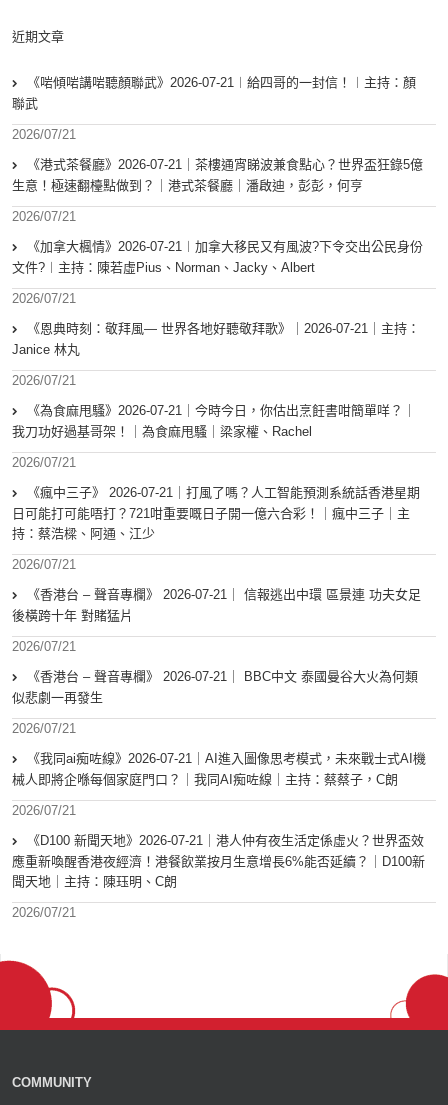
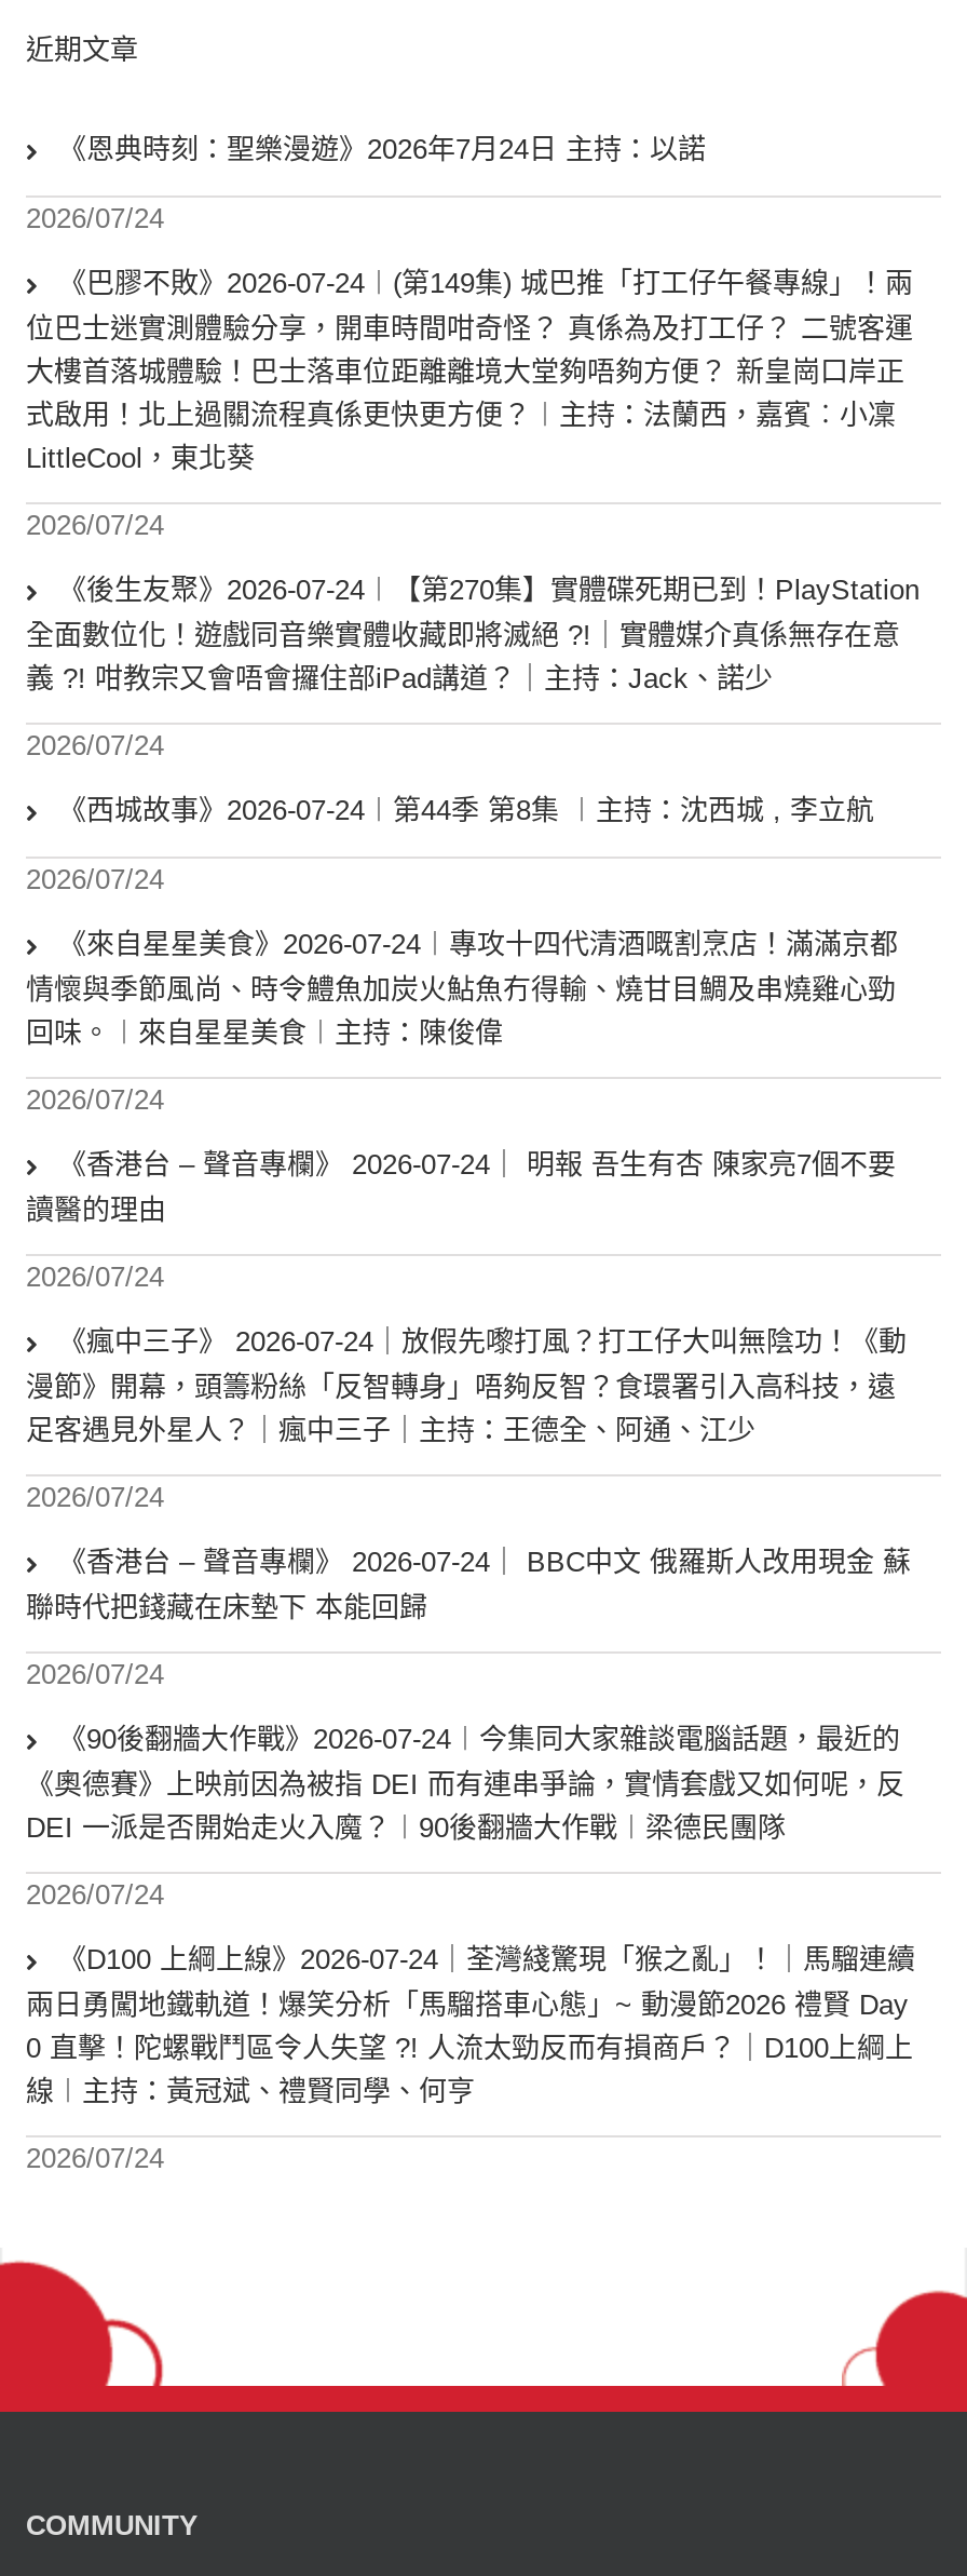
- 《啱傾啱講啱聽顏聯武》2026-07-21︱給四哥的一封信！︱主持：顏
- 聯武
+ 《恩典時刻：聖樂漫遊》2026年7月24日 主持：以諾

- 2026/07/21
+ 2026/07/24

- 《港式茶餐廳》2026-07-21｜茶樓通宵睇波兼食點心？世界盃狂錄5億
- 生意！極速翻檯點做到？｜港式茶餐廳｜潘啟迪，彭彭，何亨
+ 《巴膠不敗》2026-07-24︱(第149集) 城巴推「打工仔午餐專線」！兩
+ 位巴士迷實測體驗分享，開車時間咁奇怪？ 真係為及打工仔？ 二號客運
+ 大樓首落城體驗！巴士落車位距離離境大堂夠唔夠方便？ 新皇崗口岸正
+ 式啟用！北上過關流程真係更快更方便？︱主持：法蘭西，嘉賓︰小凜
+ LittleCool，東北葵

- 2026/07/21
+ 2026/07/24

- 《加拿大楓情》2026-07-21︱加拿大移民又有風波?下令交出公民身份
- 文件?︱主持：陳若虛Pius、Norman、Jacky、Albert
+ 《後生友聚》2026-07-24︱【第270集】實體碟死期已到！PlayStation
+ 全面數位化！遊戲同音樂實體收藏即將滅絕 ?!｜實體媒介真係無存在意
+ 義 ?! 咁教宗又會唔會攞住部iPad講道？｜主持：Jack、諾少

- 2026/07/21
+ 2026/07/24

- 《恩典時刻：敬拜風— 世界各地好聽敬拜歌》｜2026-07-21｜主持：
- Janice 林丸
+ 《西城故事》2026-07-24︱第44季 第8集 ︱主持：沈西城 , 李立航

- 2026/07/21
+ 2026/07/24

- 《為食麻甩騷》2026-07-21｜今時今日，你估出烹飪書咁簡單咩？｜
- 我刀功好過基哥架！｜為食麻甩騷｜梁家權、Rachel
+ 《來自星星美食》2026-07-24︱專攻十四代清酒嘅割烹店！滿滿京都
+ 情懷與季節風尚、時令鱧魚加炭火鮎魚冇得輸、燒甘目鯛及串燒雞心勁
+ 回味。︱來自星星美食︱主持：陳俊偉

- 2026/07/21
+ 2026/07/24

- 《瘋中三子》 2026-07-21｜打風了嗎？人工智能預測系統話香港星期
- 日可能打可能唔打？721咁重要嘅日子開一億六合彩！｜瘋中三子｜主
- 持：蔡浩樑、阿通、江少
+ 《香港台 – 聲音專欄》 2026-07-24｜ 明報 吾生有杏 陳家亮7個不要
+ 讀醫的理由

- 2026/07/21
+ 2026/07/24

- 《香港台 – 聲音專欄》 2026-07-21｜ 信報逃出中環 區景連 功夫女足
- 後橫跨十年 對賭猛片
+ 《瘋中三子》 2026-07-24｜放假先嚟打風？打工仔大叫無陰功！《動
+ 漫節》開幕，頭籌粉絲「反智轉身」唔夠反智？食環署引入高科技，遠
+ 足客遇見外星人？｜瘋中三子｜主持：王德全、阿通、江少

- 2026/07/21
+ 2026/07/24

- 《香港台 – 聲音專欄》 2026-07-21｜ BBC中文 泰國曼谷大火為何類
- 似悲劇一再發生
+ 《香港台 – 聲音專欄》 2026-07-24｜ BBC中文 俄羅斯人改用現金 蘇
+ 聯時代把錢藏在床墊下 本能回歸

- 2026/07/21
+ 2026/07/24

- 《我同ai痴咗線》2026-07-21｜AI進入圖像思考模式，未來戰士式AI機
- 械人即將企喺每個家庭門口？｜我同AI痴咗線｜主持：蔡蔡子，C朗
+ 《90後翻牆大作戰》2026-07-24︱今集同大家雜談電腦話題，最近的
+ 《奧德賽》上映前因為被指 DEI 而有連串爭論，實情套戲又如何呢，反
+ DEI 一派是否開始走火入魔？︱90後翻牆大作戰︱梁德民團隊

- 2026/07/21
+ 2026/07/24

- 《D100 新聞天地》2026-07-21｜港人仲有夜生活定係虛火？世界盃效
- 應重新喚醒香港夜經濟！港餐飲業按月生意增長6%能否延續？｜D100新
- 聞天地｜主持：陳珏明、C朗
+ 《D100 上綱上線》2026-07-24｜荃灣綫驚現「猴之亂」！｜馬騮連續
+ 兩日勇闖地鐵軌道！爆笑分析「馬騮搭車心態」~ 動漫節2026 禮賢 Day
+ 0 直擊！陀螺戰鬥區令人失望 ?! 人流太勁反而有損商戶？｜D100上綱上
+ 線︱主持：黃冠斌、禮賢同學、何亨

- 2026/07/21
+ 2026/07/24
